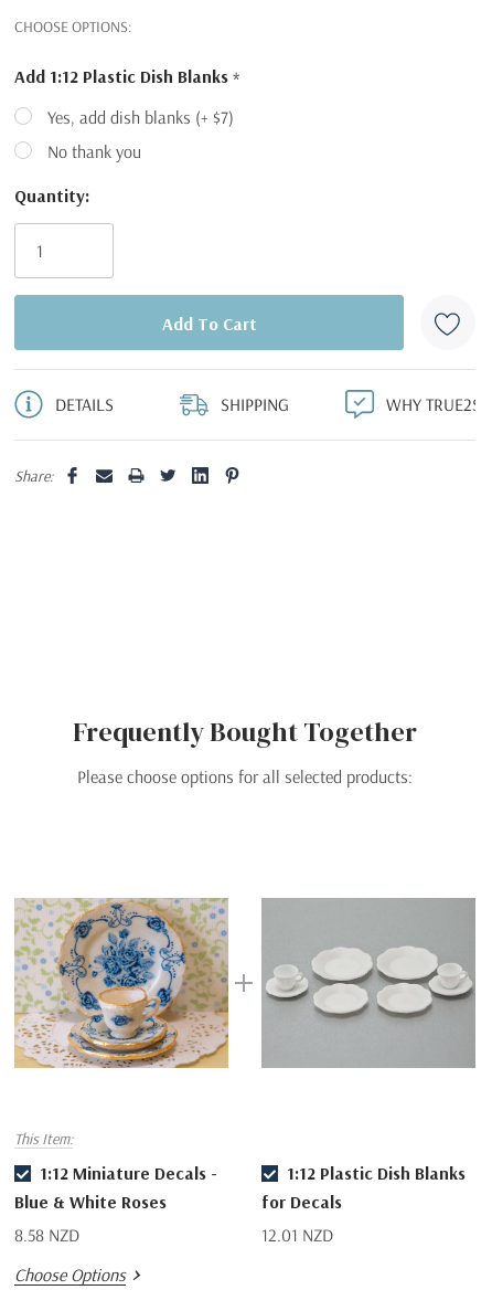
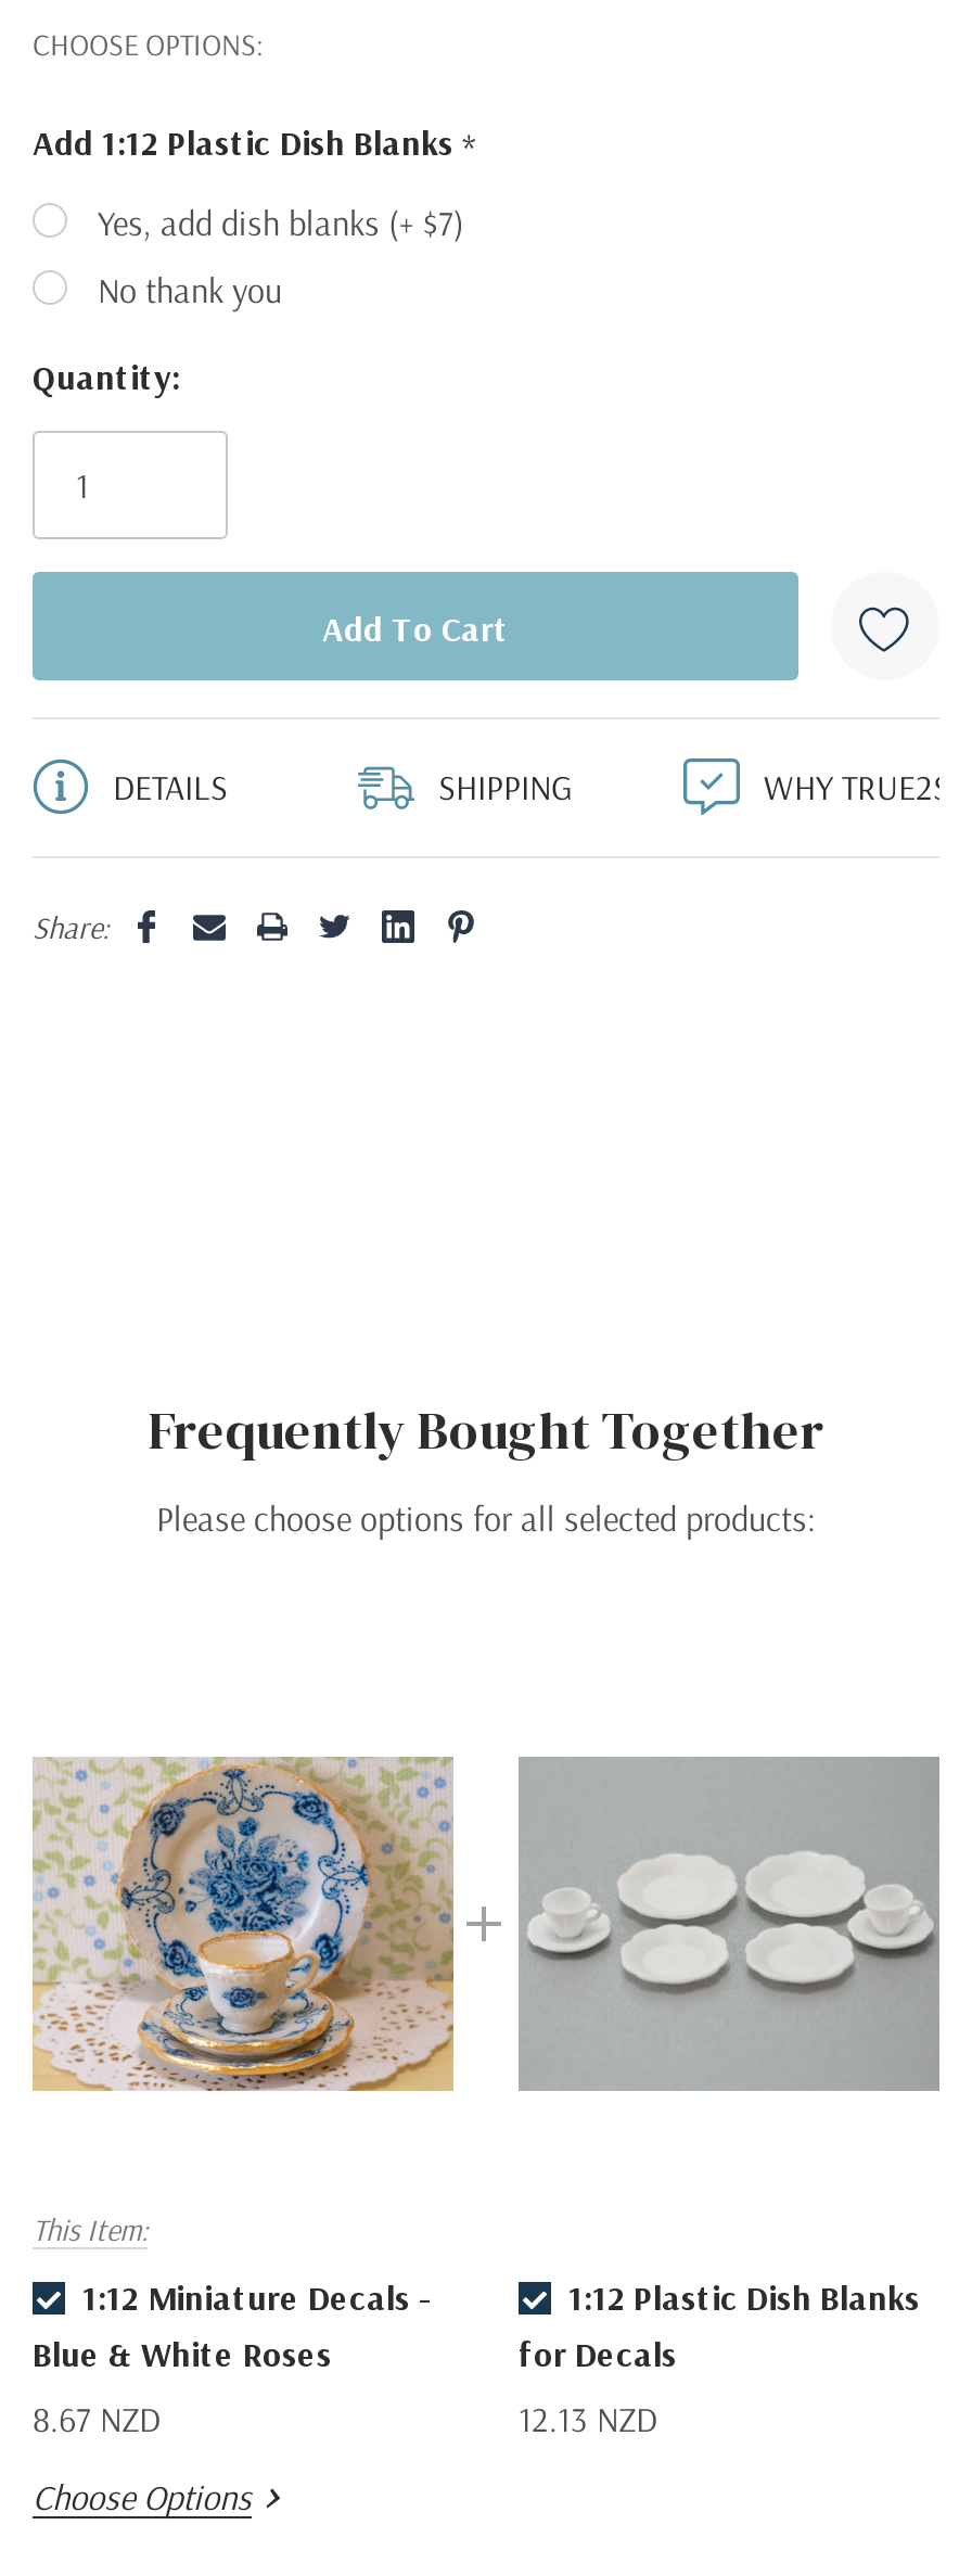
- 8.58 NZD
+ 8.67 NZD

- 12.01 NZD
+ 12.13 NZD
